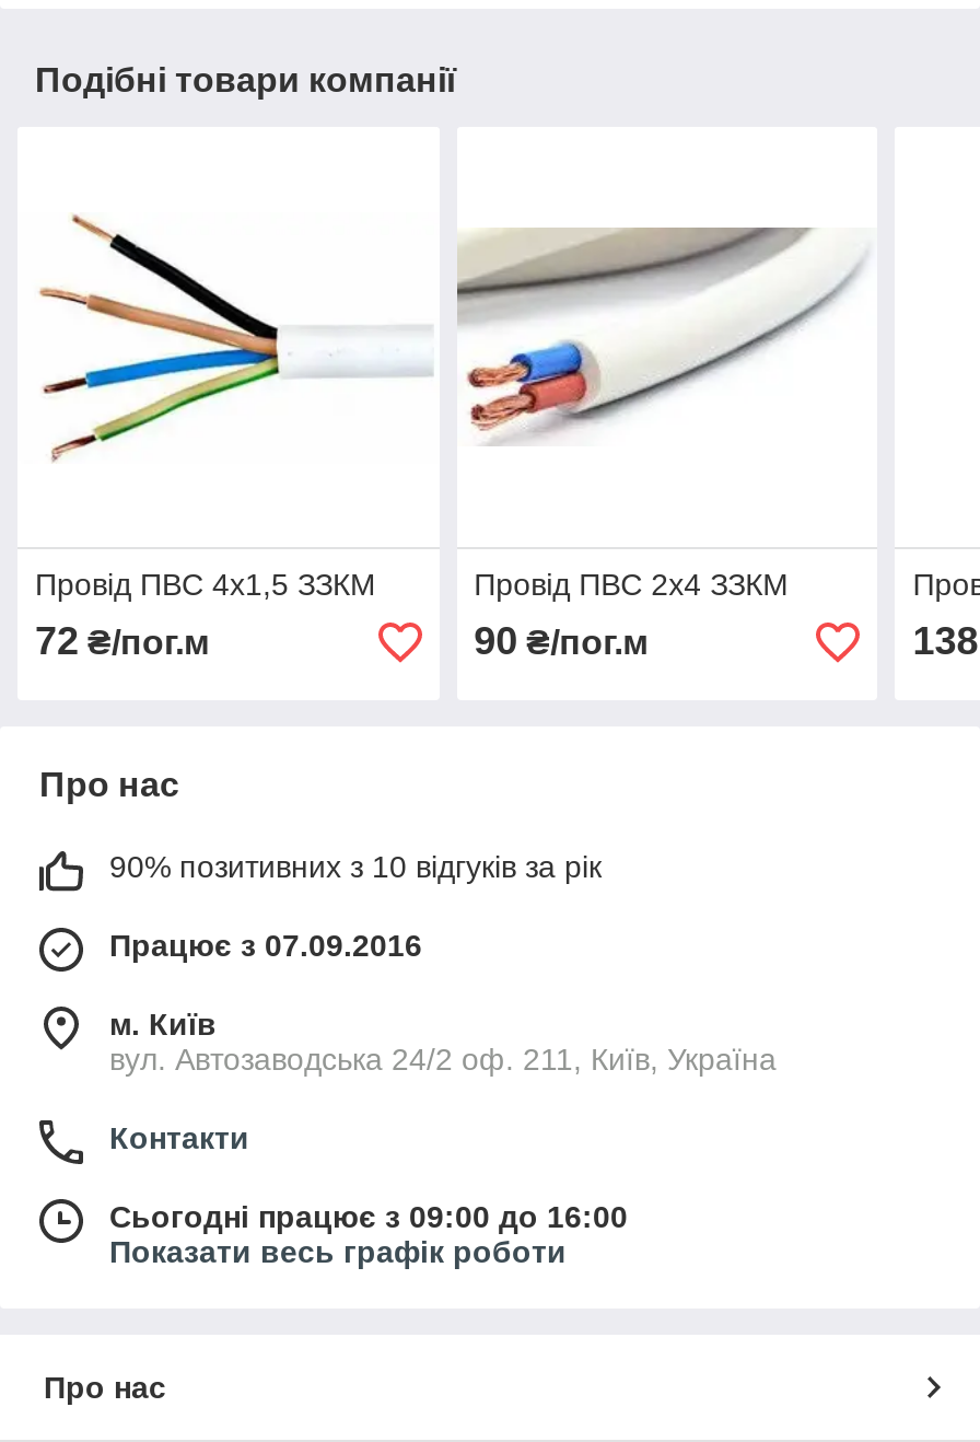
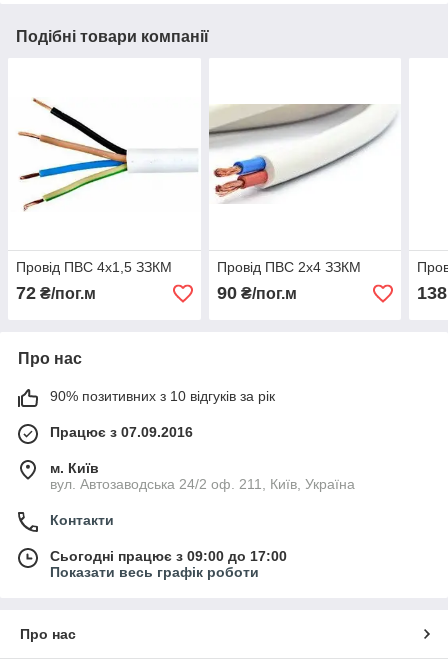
- Сьогодні працює з 09:00 до 16:00
+ Сьогодні працює з 09:00 до 17:00
